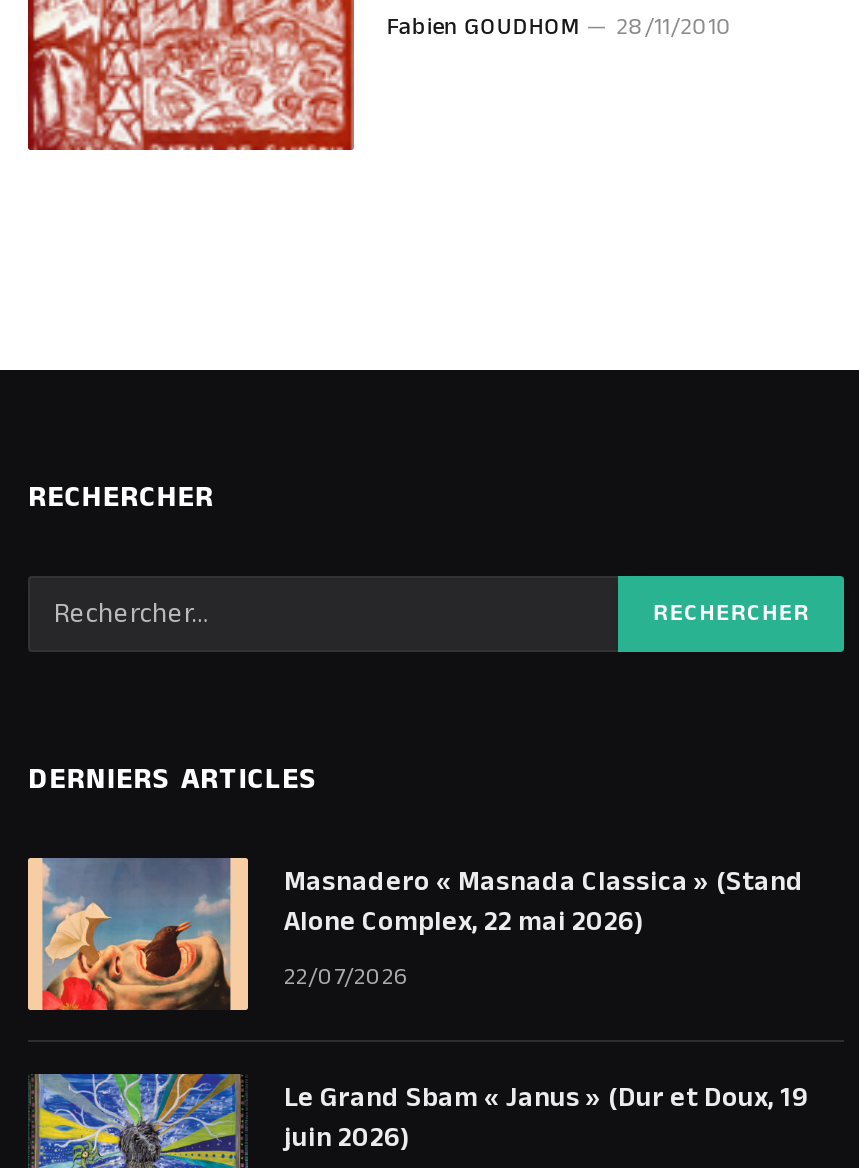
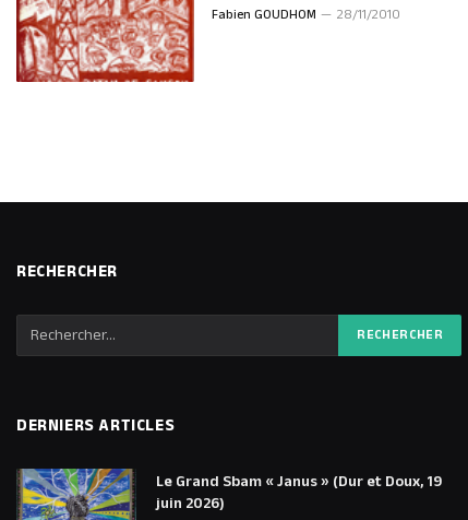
- [image]
- Masnadero « Masnada Classica » (Stand
- Alone Complex, 22 mai 2026)
- 22/07/2026
